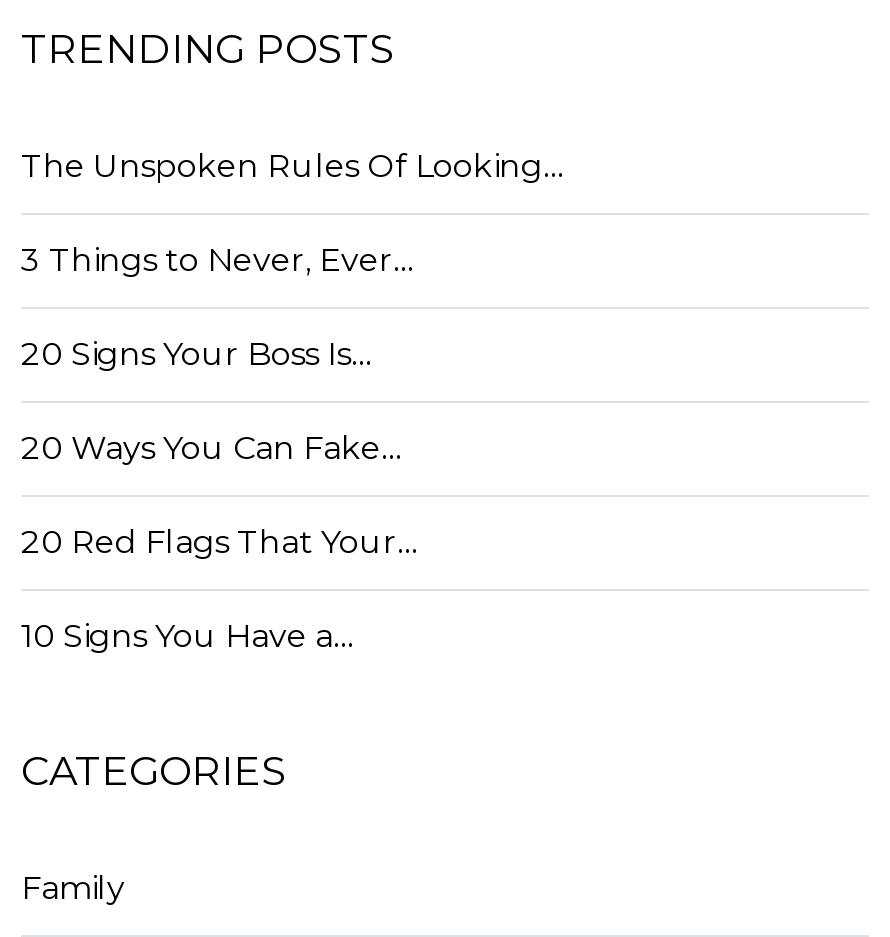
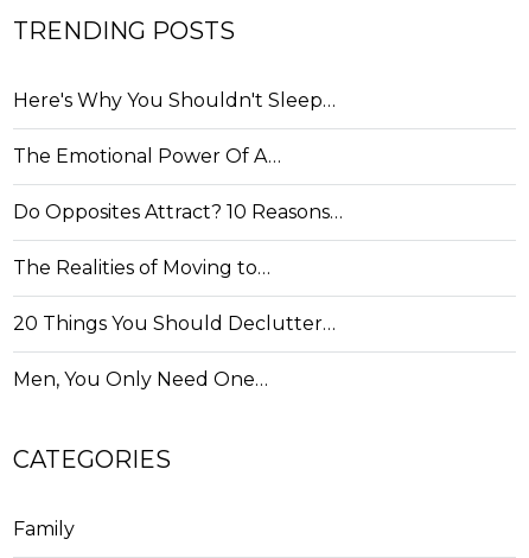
- The Unspoken Rules Of Looking…
+ Here's Why You Shouldn't Sleep…

- 3 Things to Never, Ever…
+ The Emotional Power Of A…

- 20 Signs Your Boss Is…
+ Do Opposites Attract? 10 Reasons…

- 20 Ways You Can Fake…
+ The Realities of Moving to…

- 20 Red Flags That Your…
+ 20 Things You Should Declutter…

- 10 Signs You Have a…
+ Men, You Only Need One…
